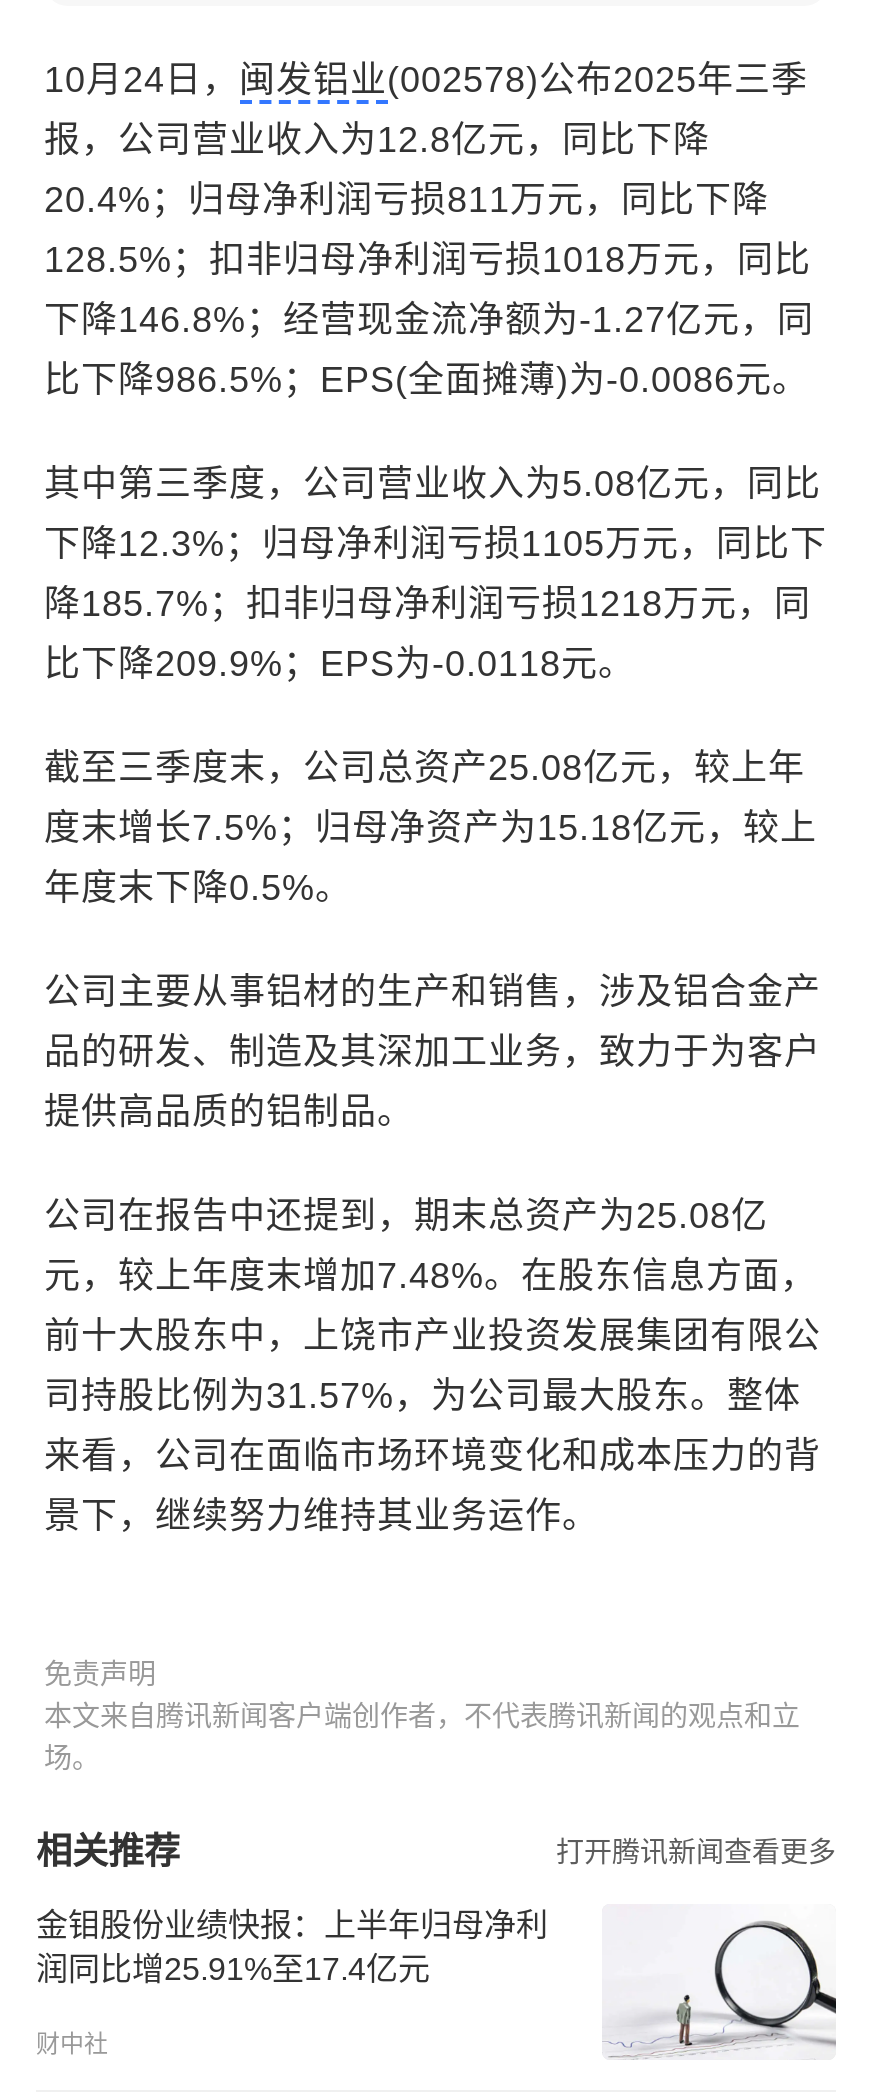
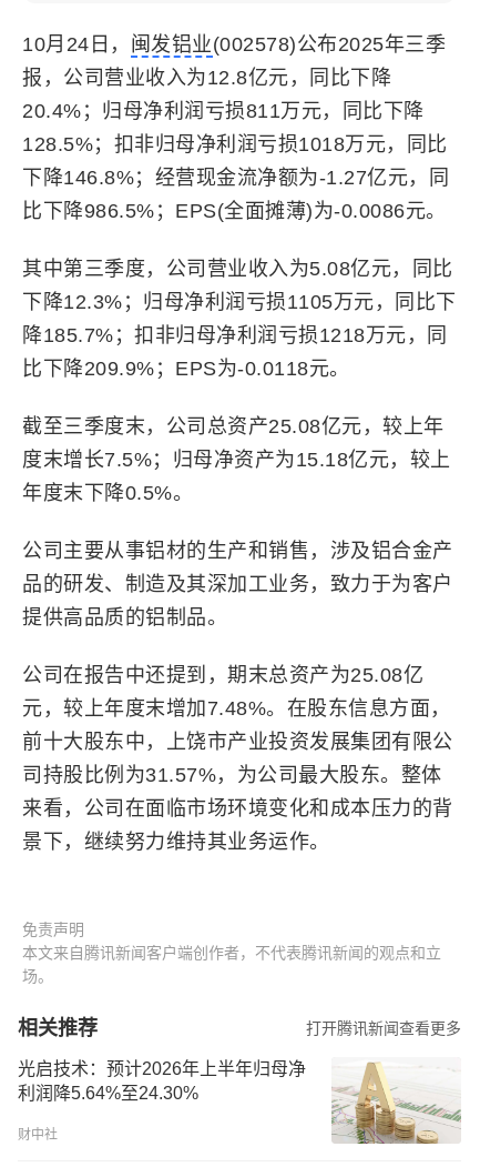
- [image]
- 金钼股份业绩快报：上半年归母净利
- 润同比增25.91%至17.4亿元
+ [image]
+ 光启技术：预计2026年上半年归母净
+ 利润降5.64%至24.30%
